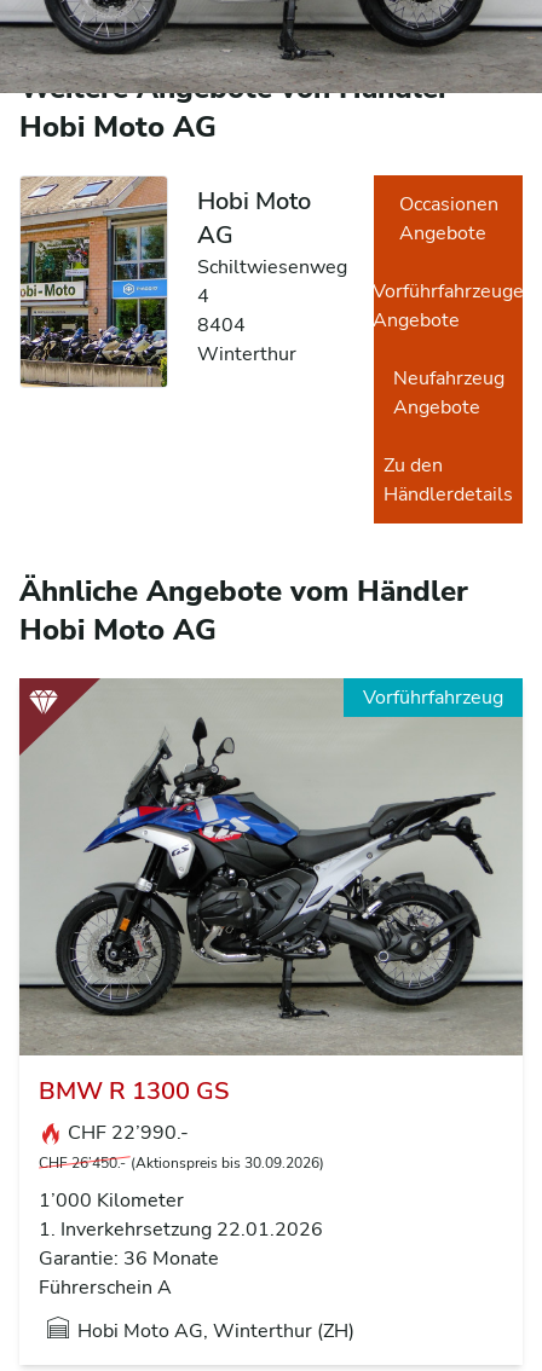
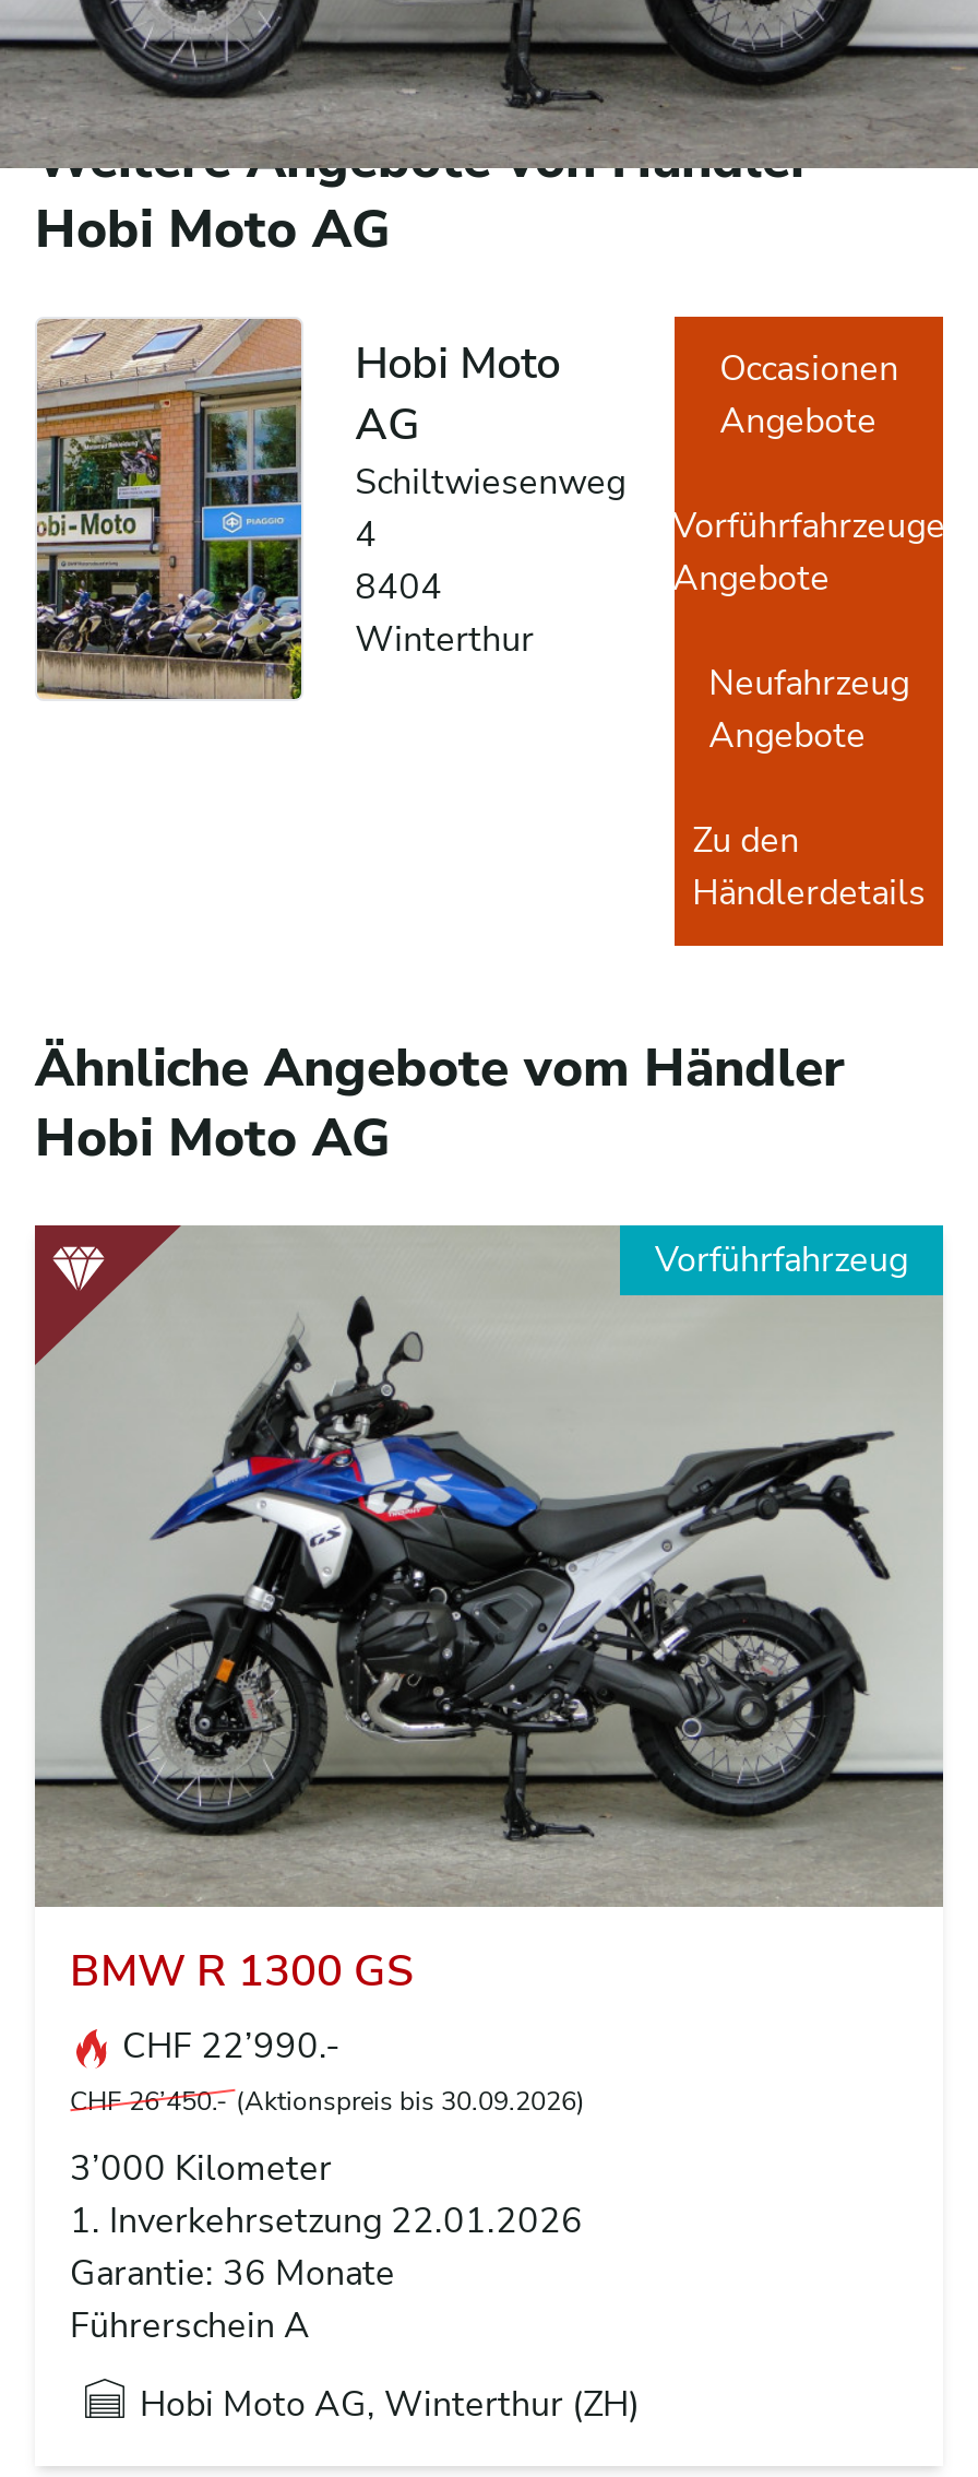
- 1’000 Kilometer
+ 3’000 Kilometer
